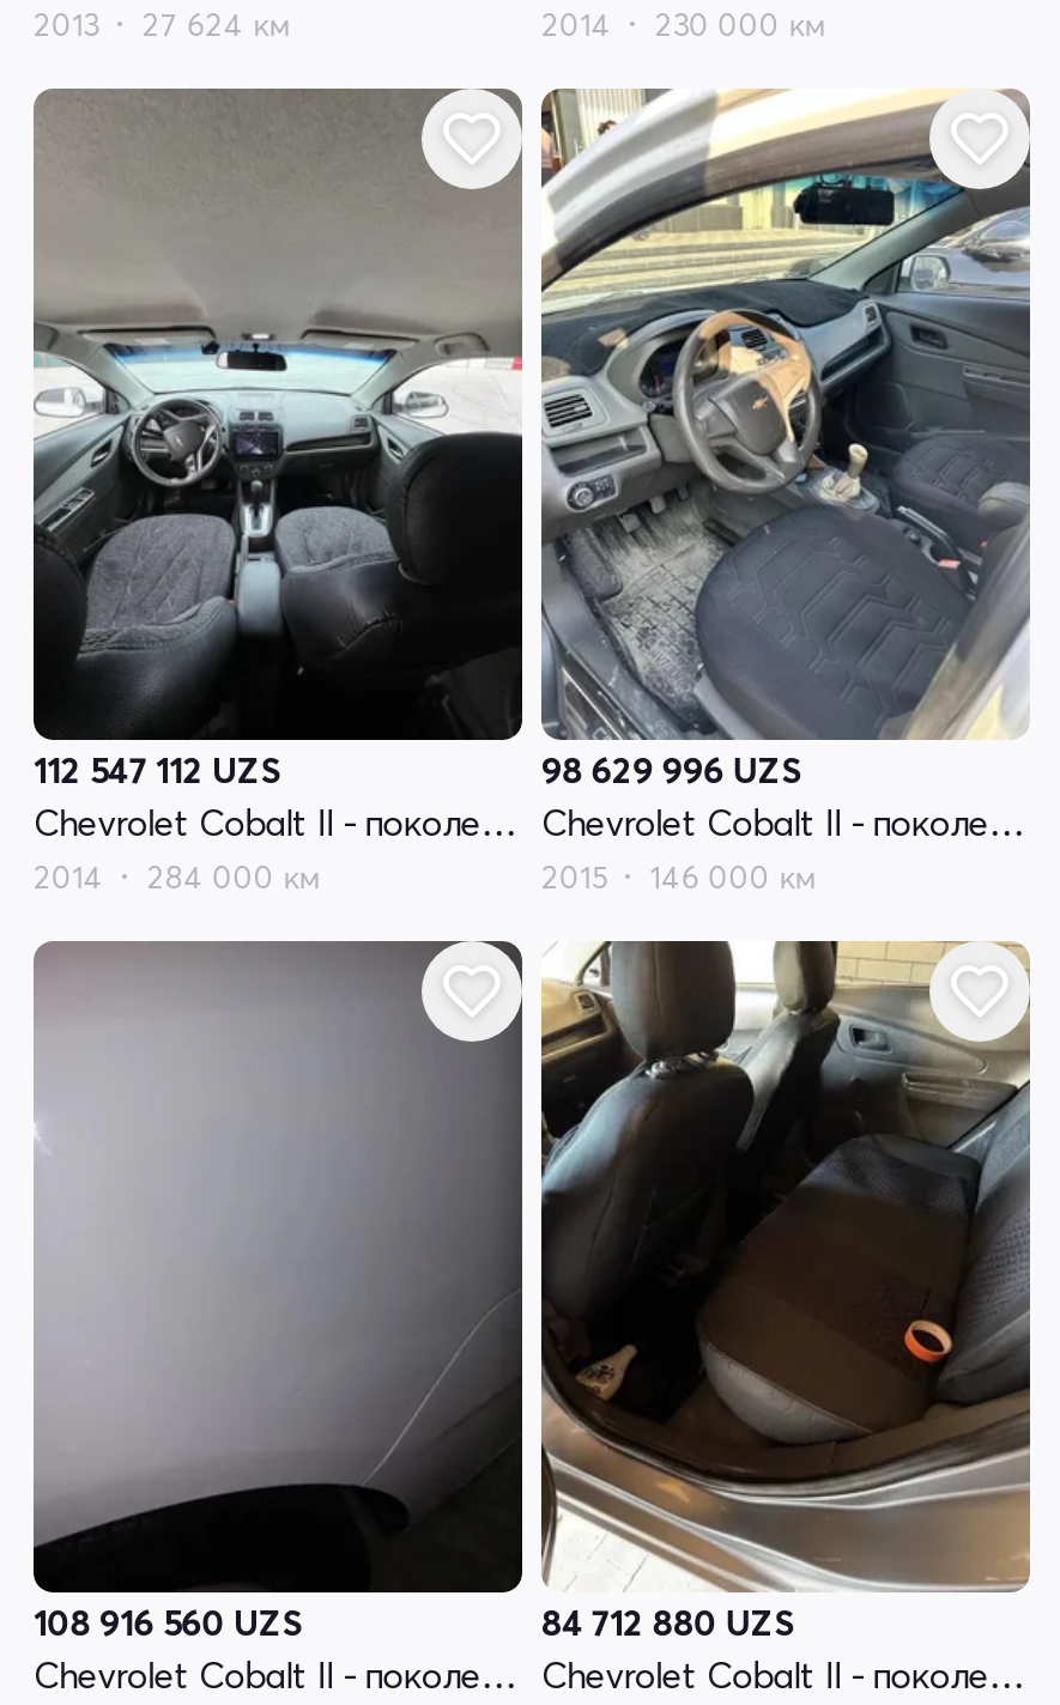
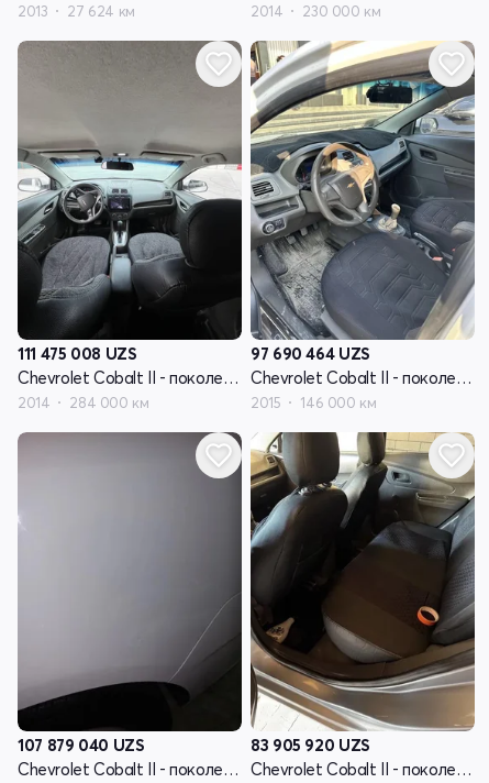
- 112 547 112 UZS
+ 111 475 008 UZS

- 98 629 996 UZS
+ 97 690 464 UZS

- 108 916 560 UZS
+ 107 879 040 UZS

- 84 712 880 UZS
+ 83 905 920 UZS
